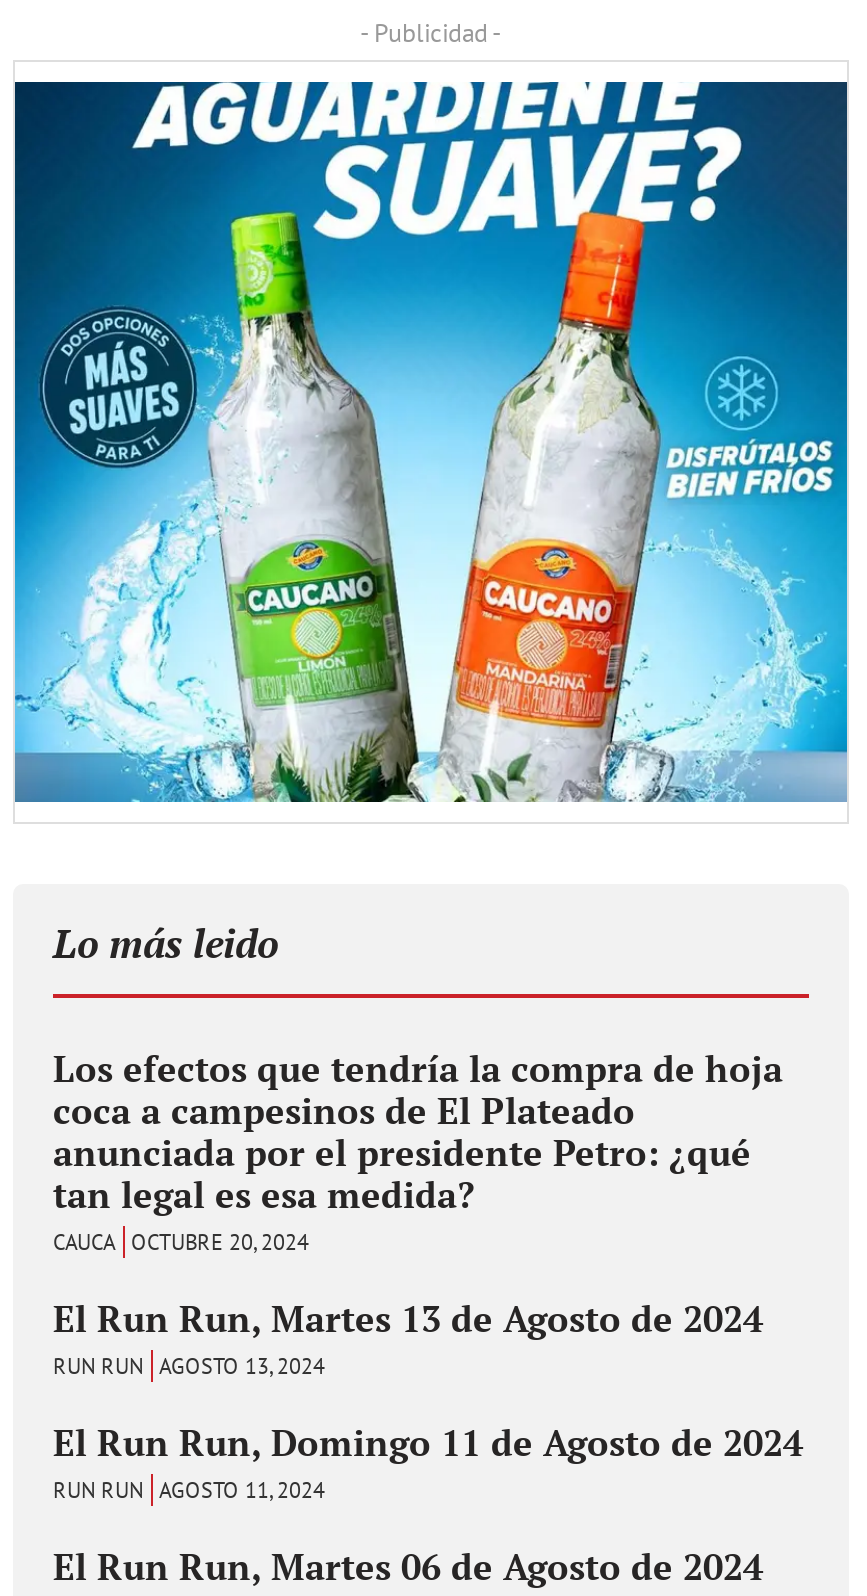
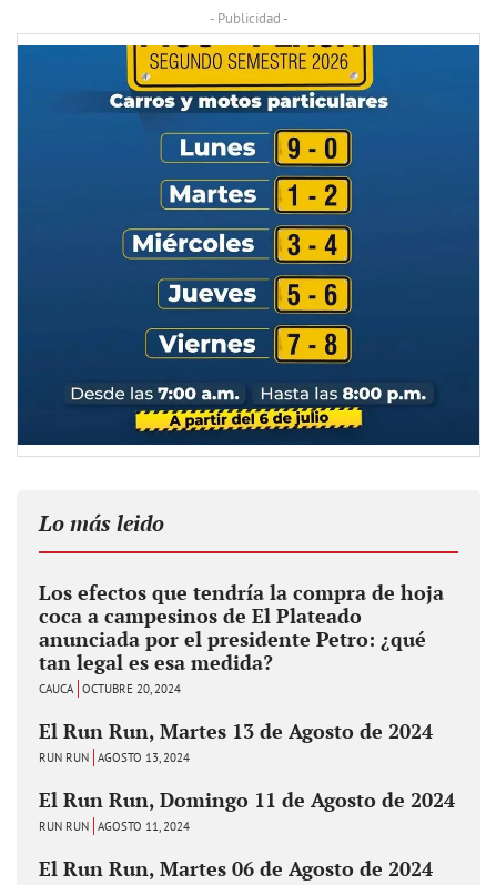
- [image]
+ [image]
